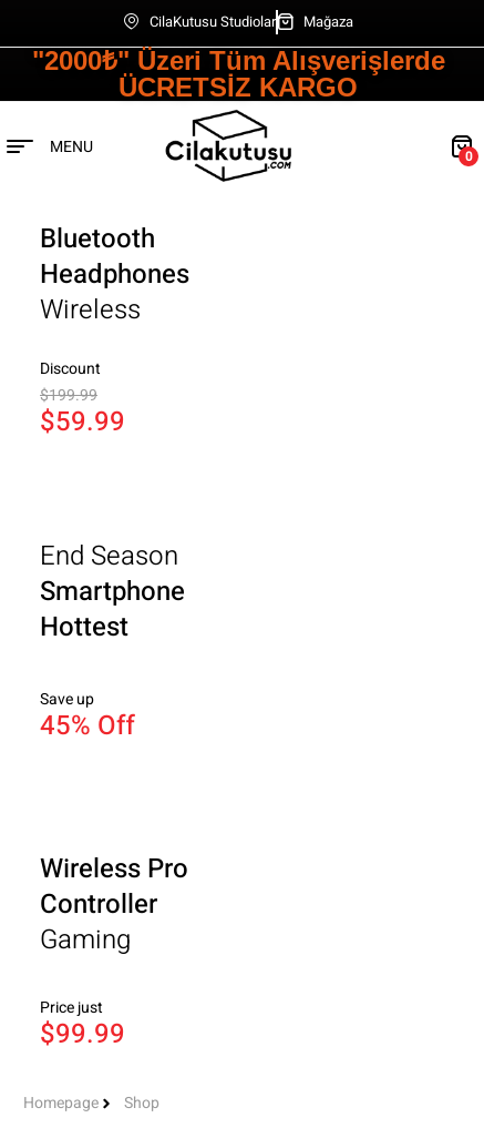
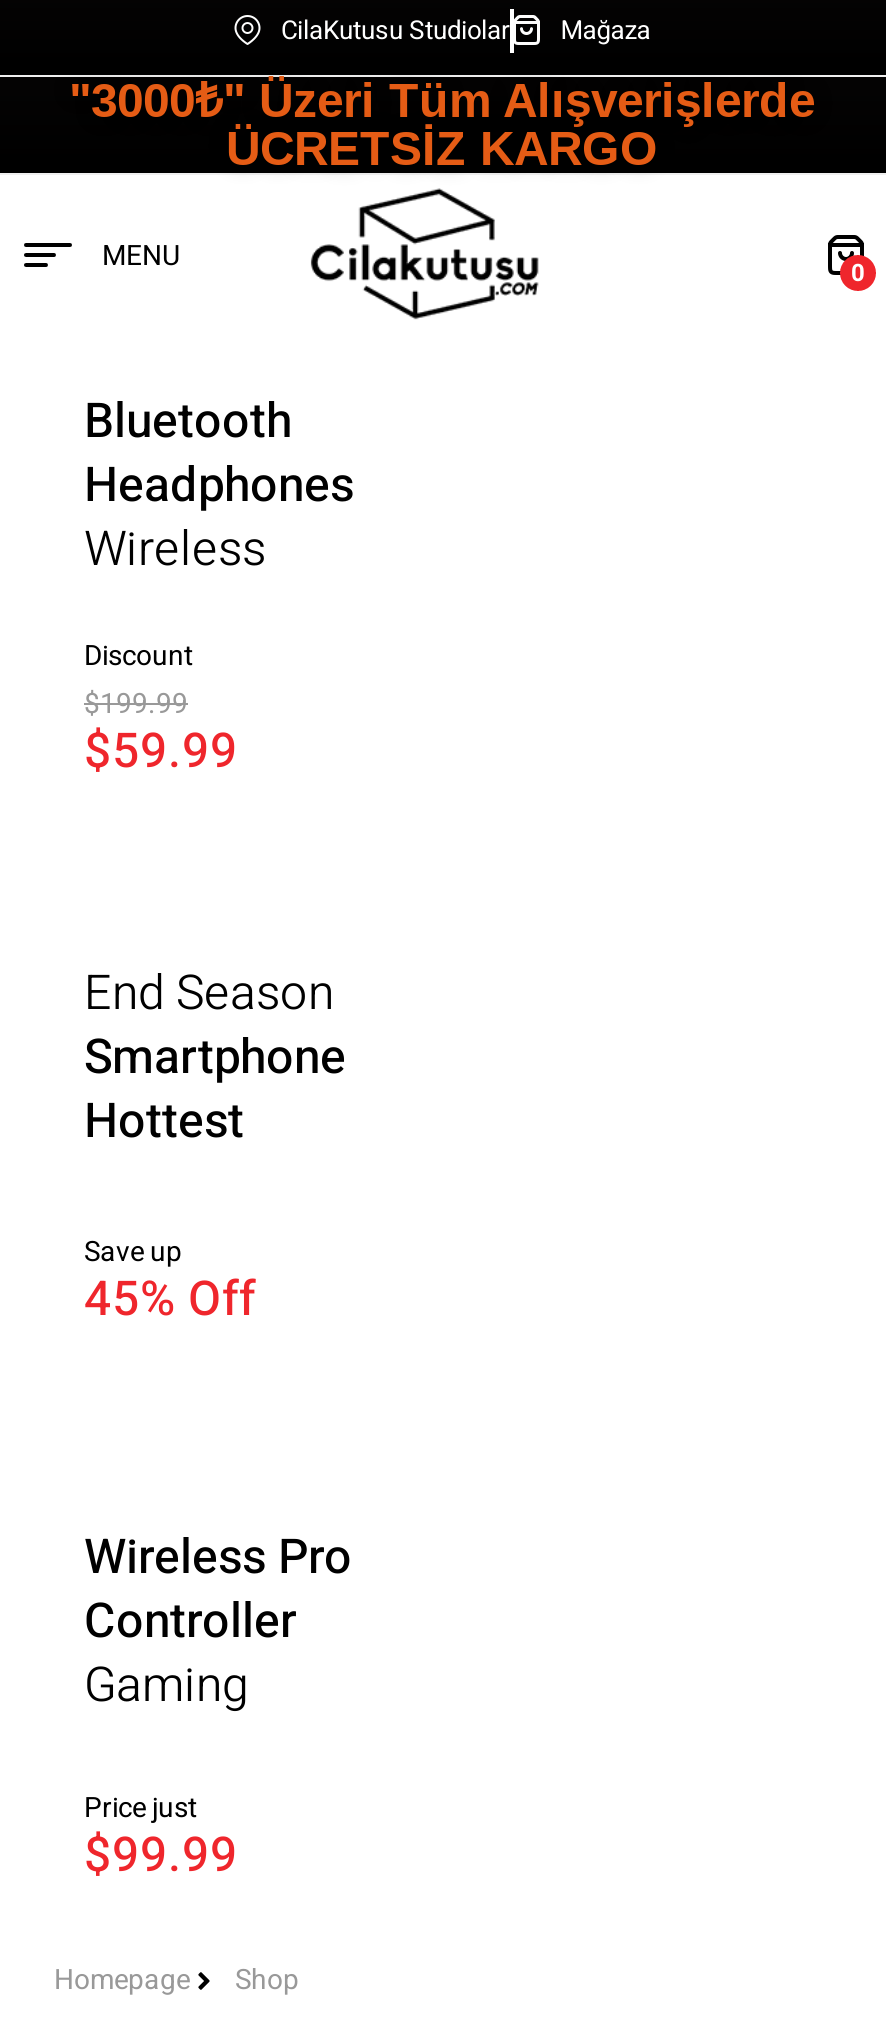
- "2000₺" Üzeri Tüm Alışverişlerde
+ "3000₺" Üzeri Tüm Alışverişlerde
